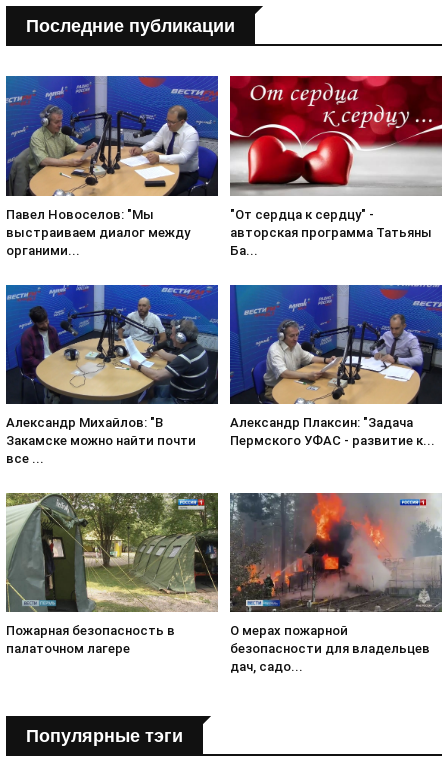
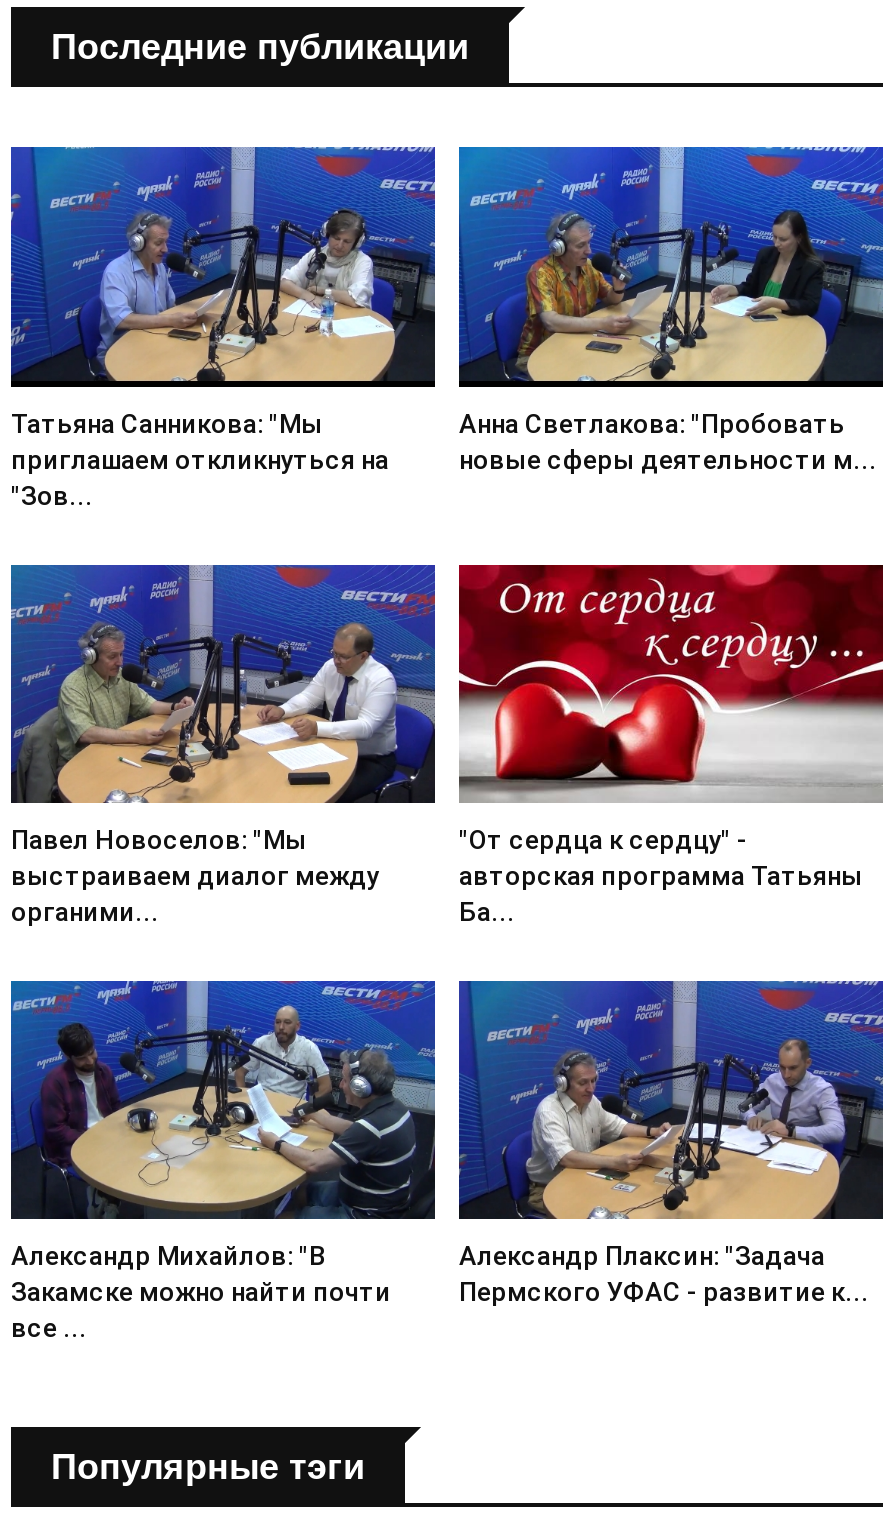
+ [image]
+ Татьяна Санникова: "Мы
+ приглашаем откликнуться на
+ "Зов...

+ [image]
+ Анна Светлакова: "Пробовать
+ новые сферы деятельности м...

moved down: [image] | Павел Новоселов: "Мы | выстраиваем диалог между | ... | Александр Плаксин: "Задача | Пермского УФАС - развитие к...

- [image]
- Пожарная безопасность в
- палаточном лагере

- [image]
- О мерах пожарной
- безопасности для владельцев
- дач, садо...
